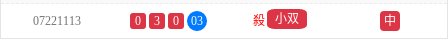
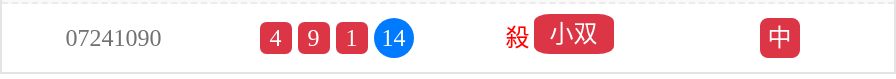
- 07221113
+ 07241090

- 0
+ 4

- 3
+ 9

- 0
+ 1

- 03
+ 14
